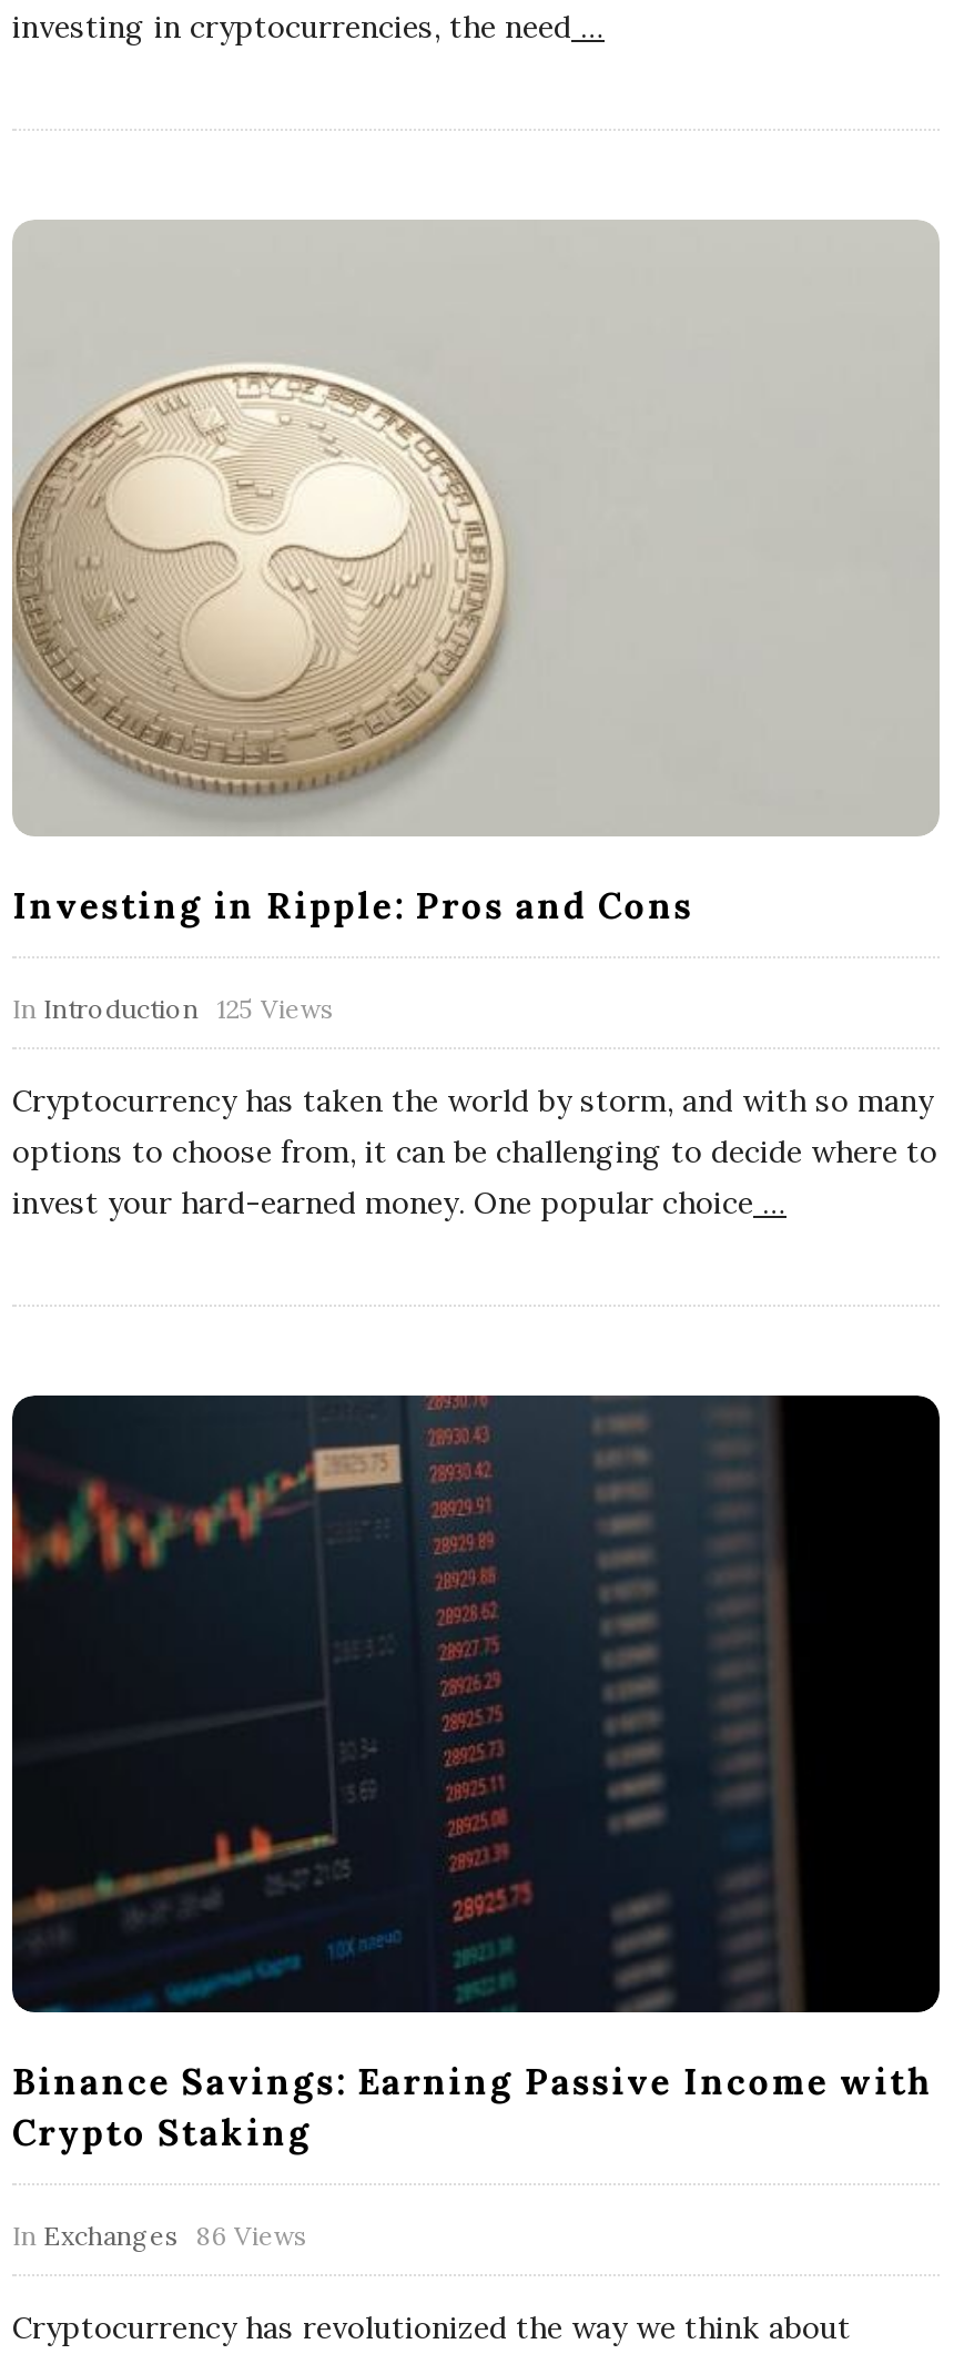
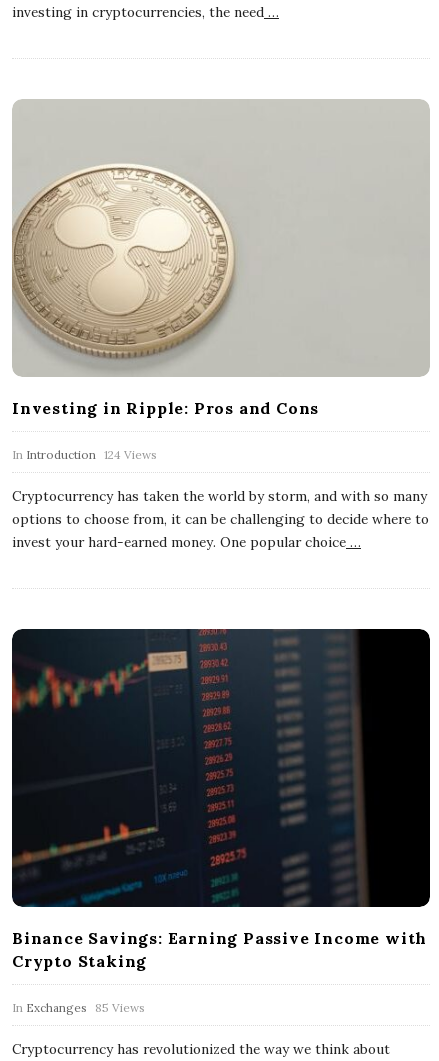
- In Introduction 125 Views
+ In Introduction 124 Views

- In Exchanges 86 Views
+ In Exchanges 85 Views
